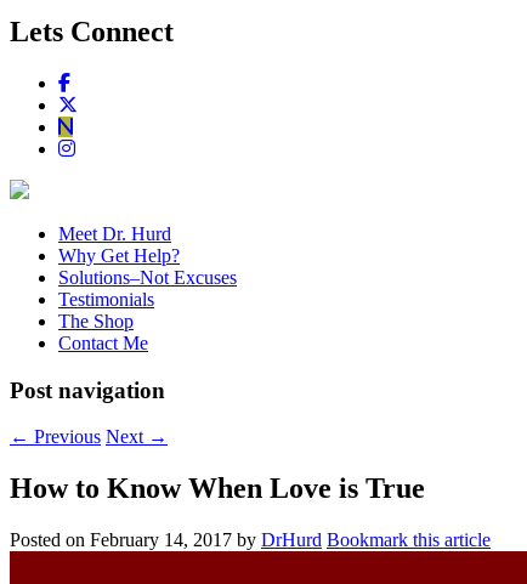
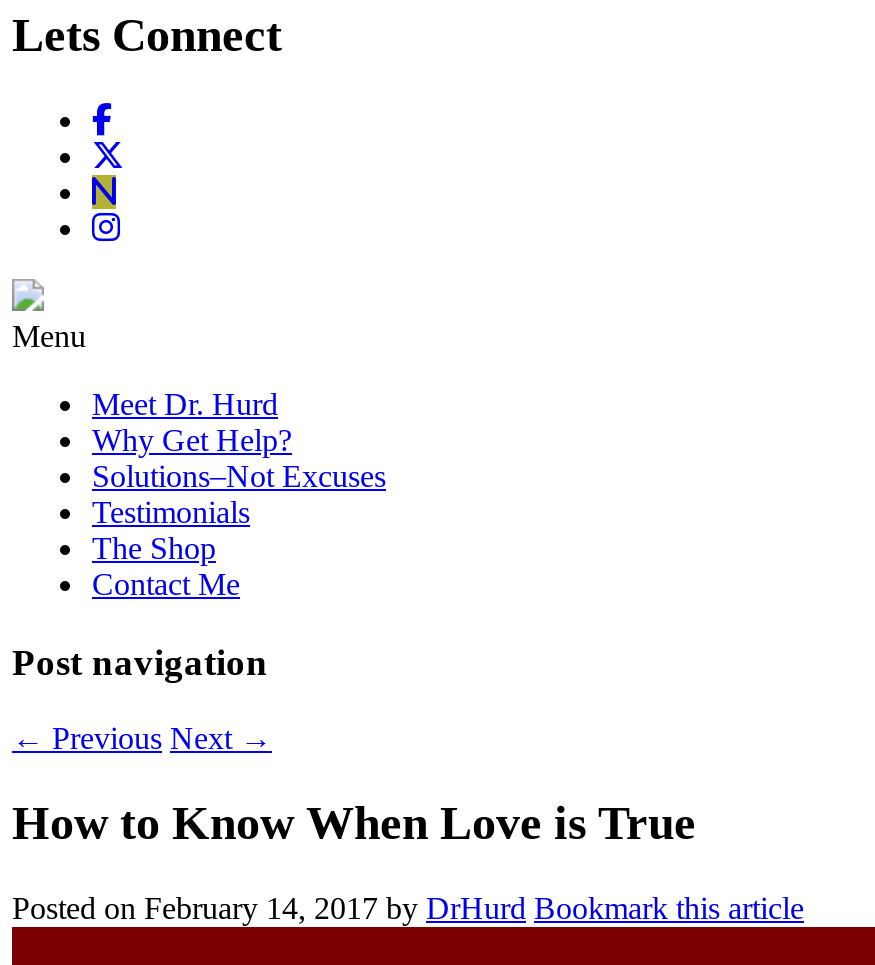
+ Menu
